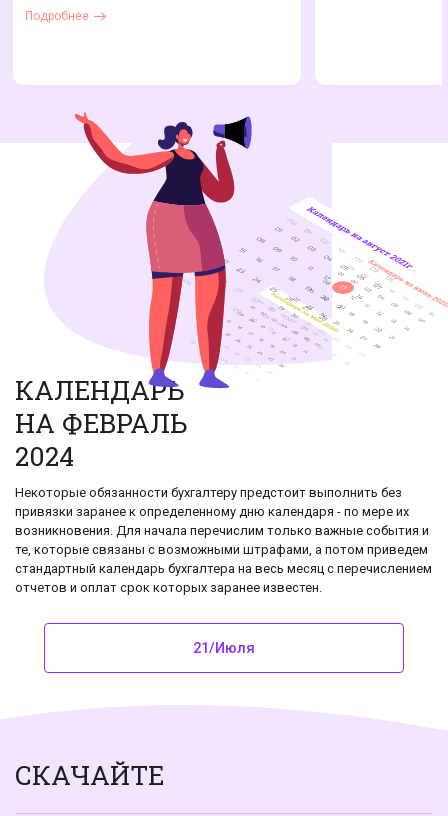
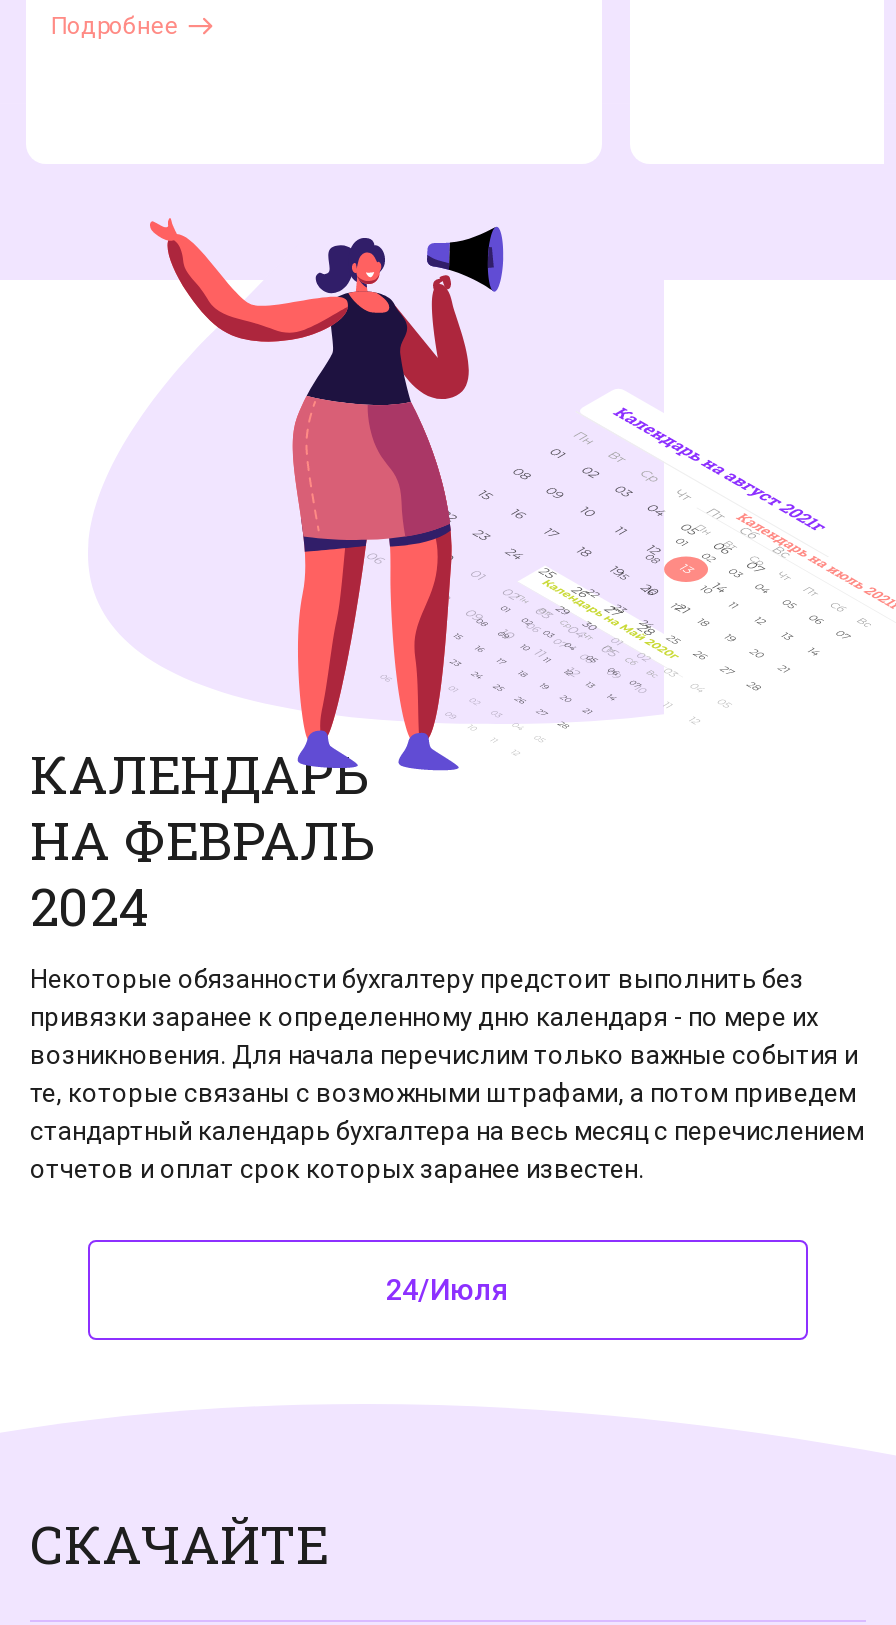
- 21/Июля
+ 24/Июля
